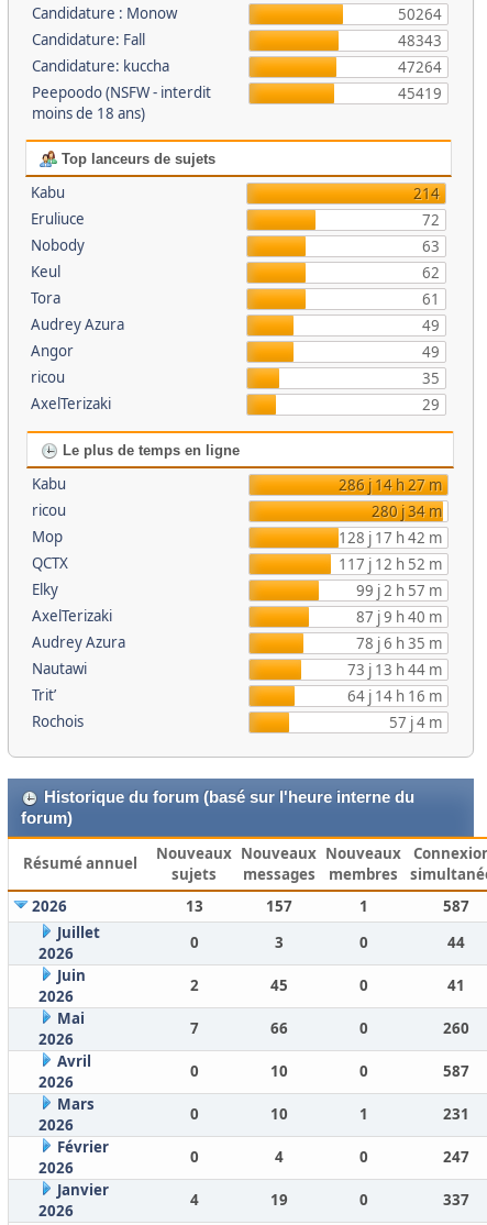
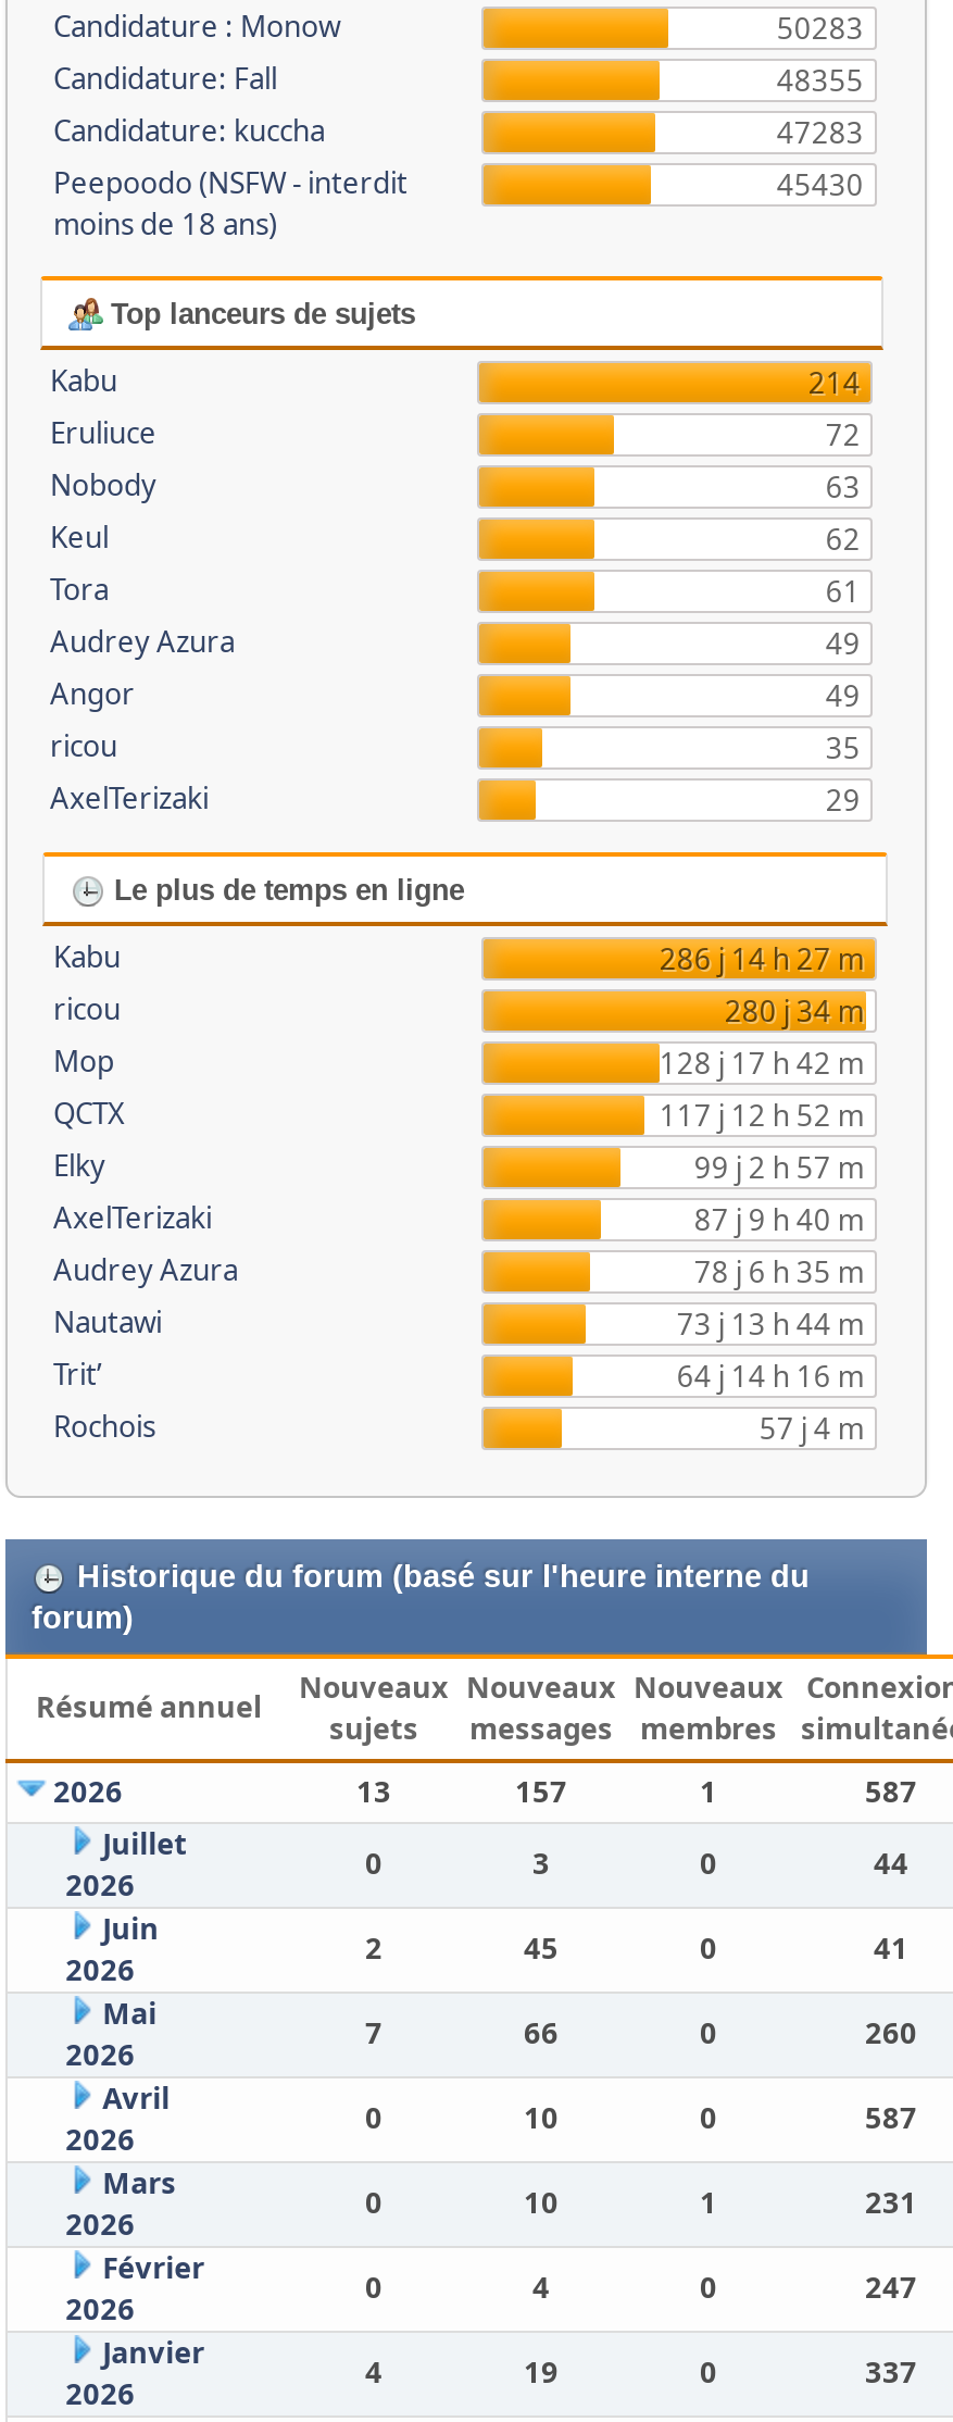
- 50264
+ 50283

- 48343
+ 48355

- 47264
+ 47283

- 45419
+ 45430
